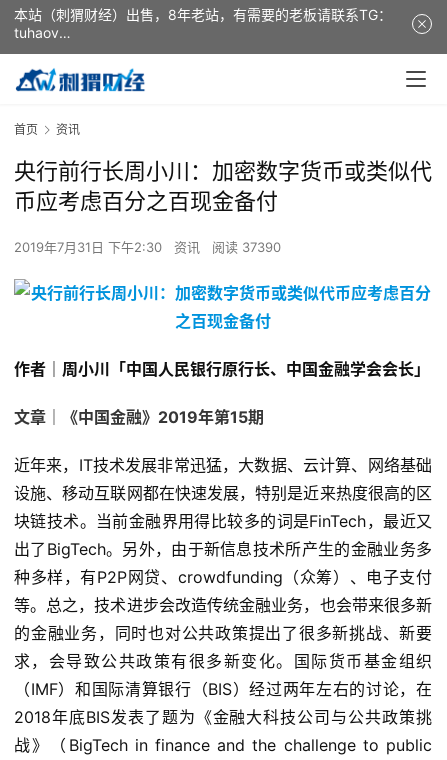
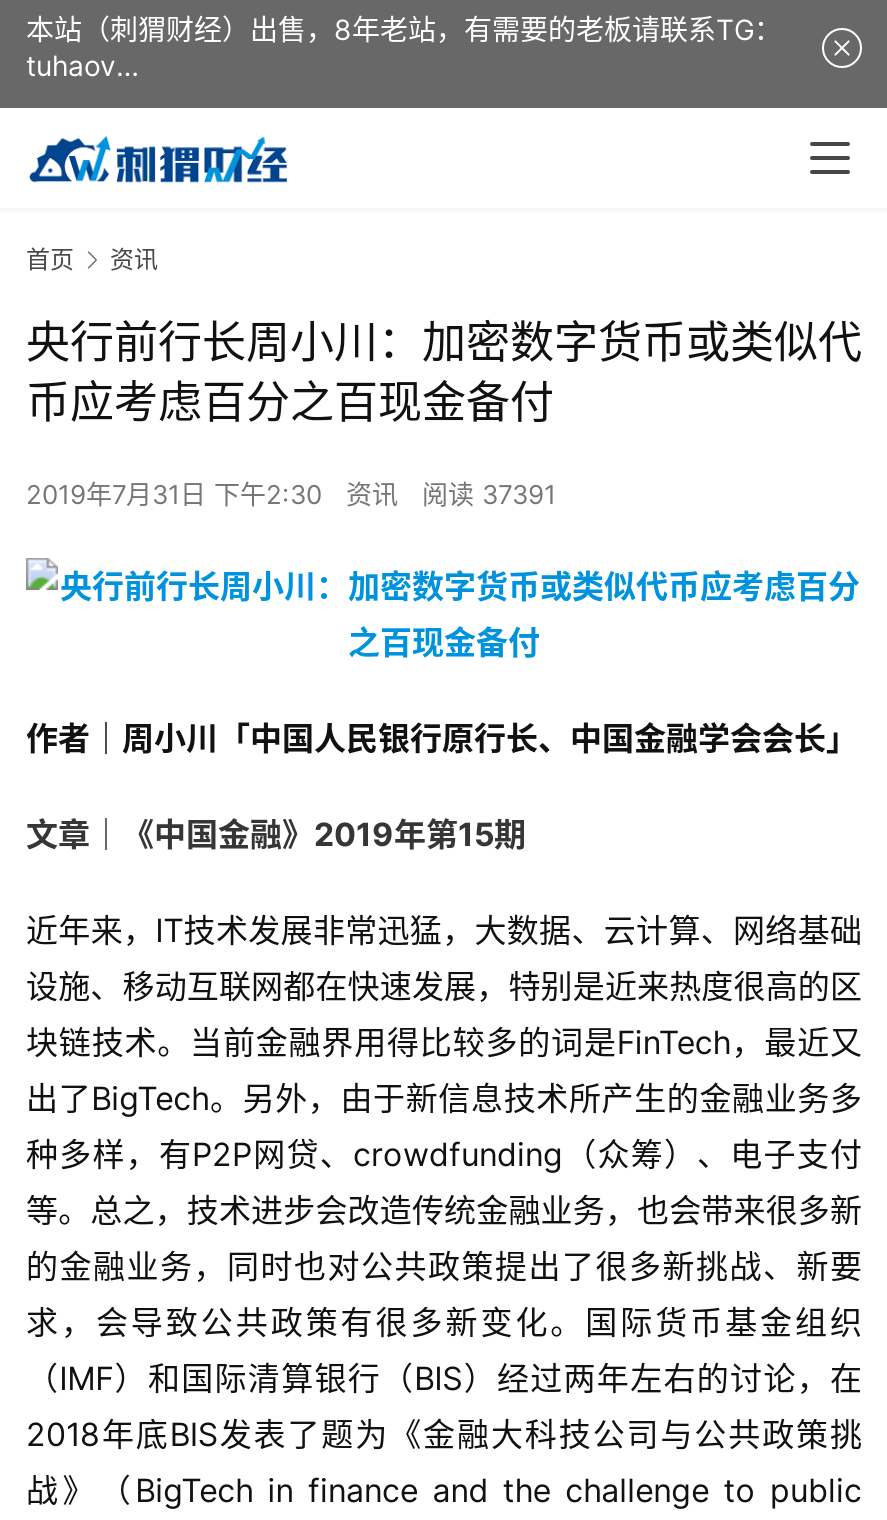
- 2019年7月31日 下午2:30 资讯 阅读 37390
+ 2019年7月31日 下午2:30 资讯 阅读 37391
